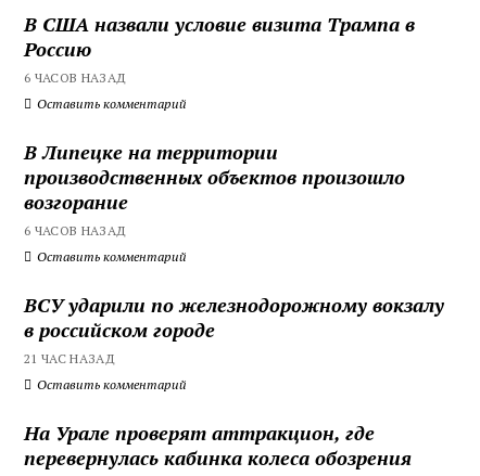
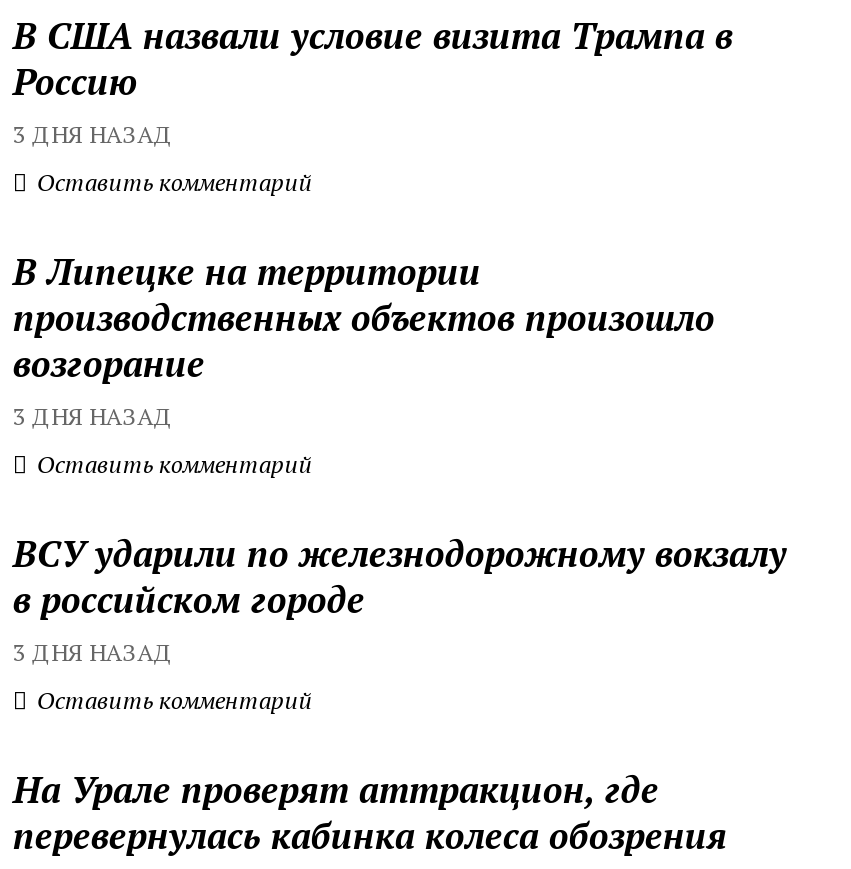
- 6 ЧАСОВ НАЗАД
+ 3 ДНЯ НАЗАД

- 6 ЧАСОВ НАЗАД
+ 3 ДНЯ НАЗАД

- 21 ЧАС НАЗАД
+ 3 ДНЯ НАЗАД
